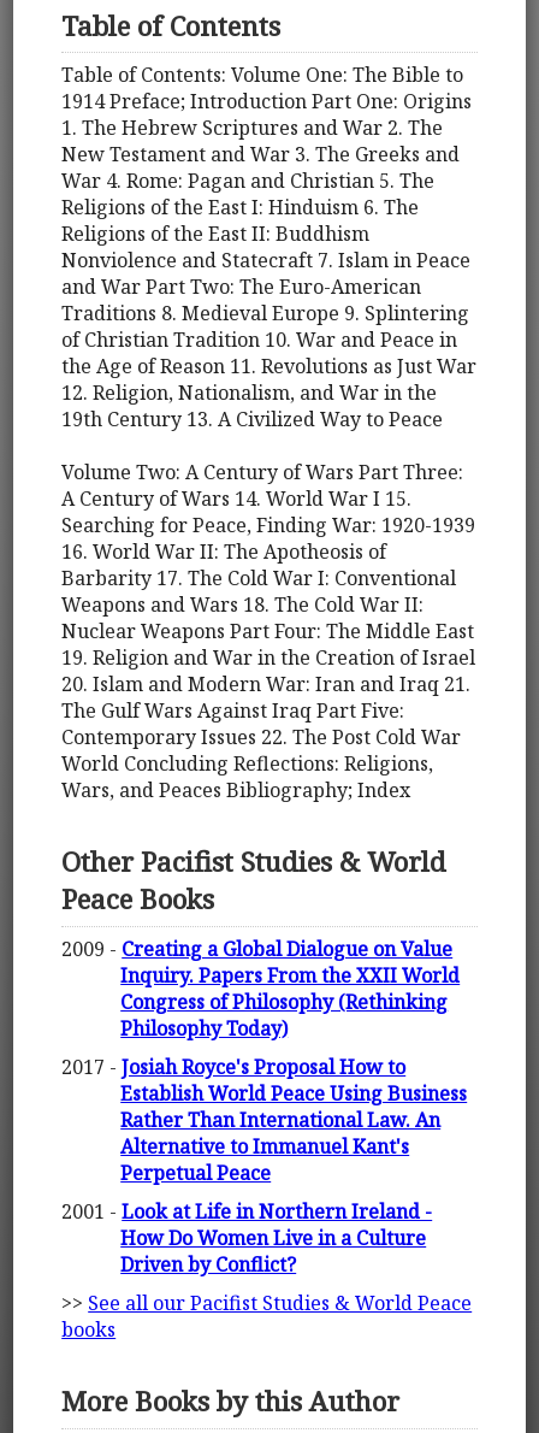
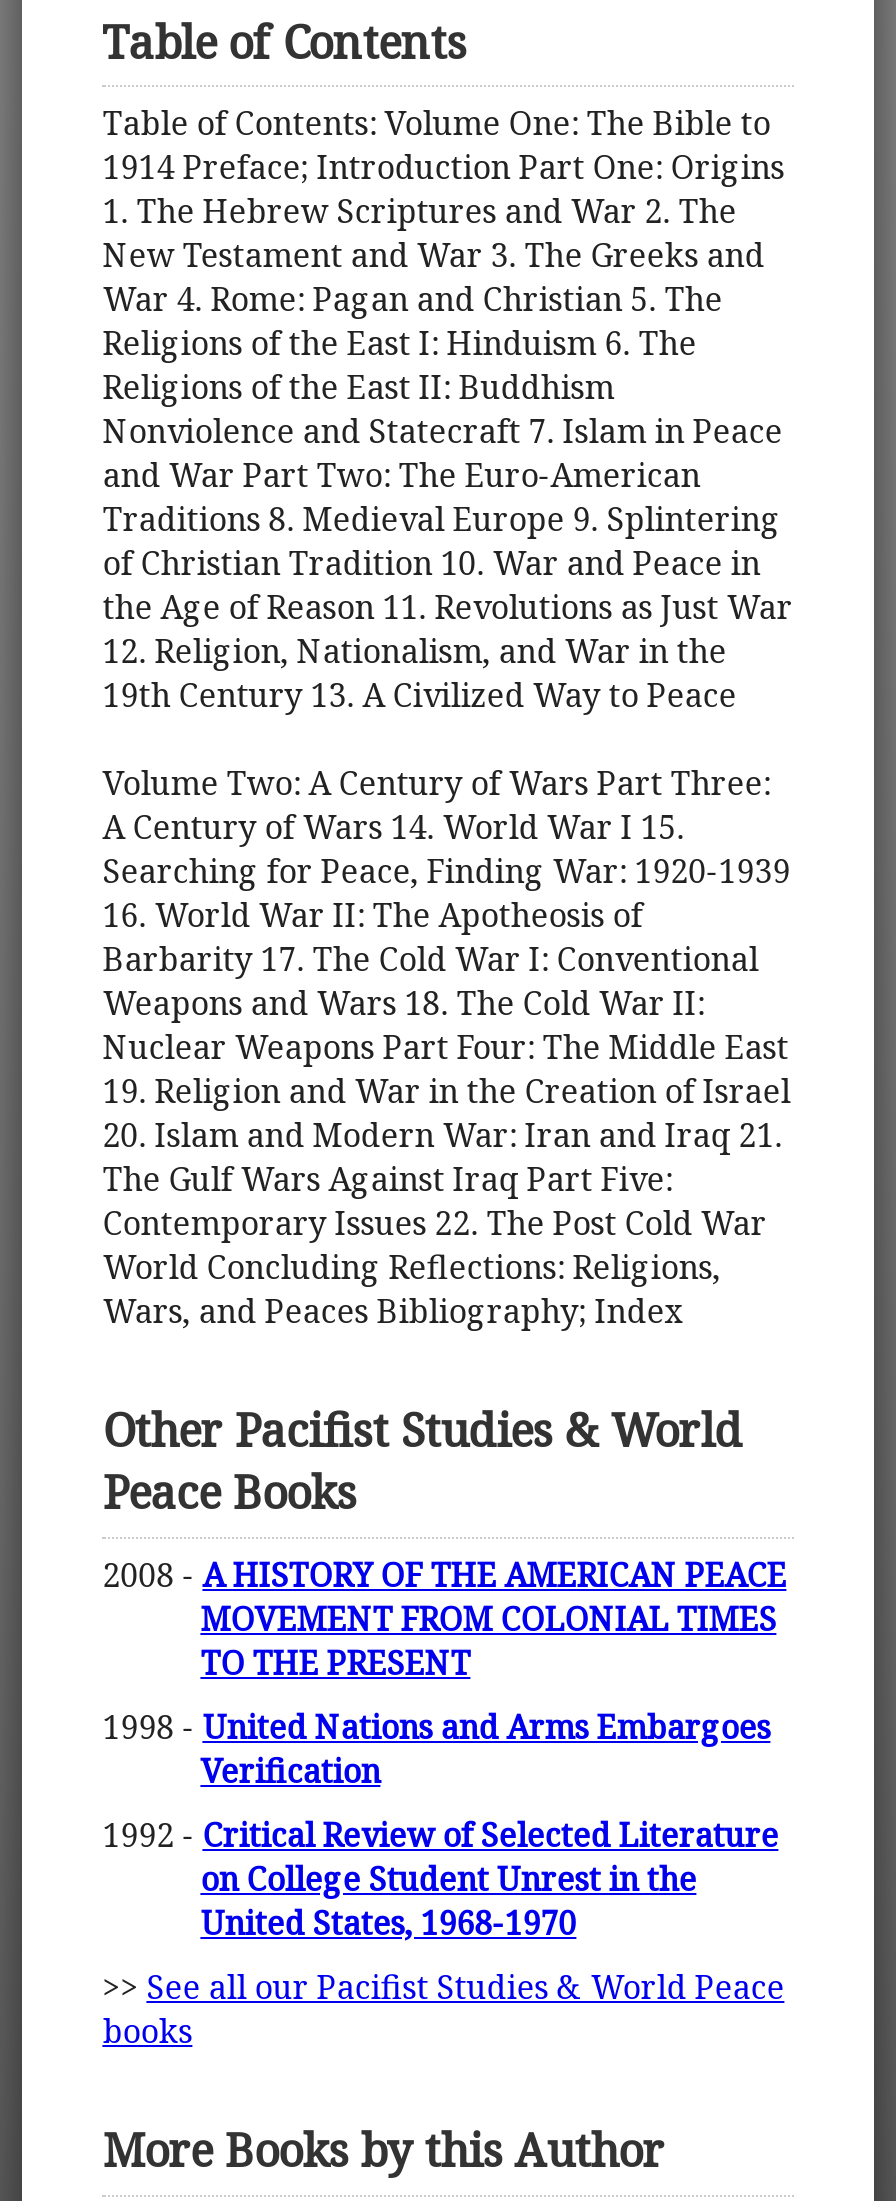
- 2009 - Creating a Global Dialogue on Value
- Inquiry. Papers From the XXII World
- Congress of Philosophy (Rethinking
- Philosophy Today)
+ 2008 - A HISTORY OF THE AMERICAN PEACE
+ MOVEMENT FROM COLONIAL TIMES
+ TO THE PRESENT

- 2017 - Josiah Royce's Proposal How to
- Establish World Peace Using Business
- Rather Than International Law. An
- Alternative to Immanuel Kant's
- Perpetual Peace
+ 1998 - United Nations and Arms Embargoes
+ Verification

- 2001 - Look at Life in Northern Ireland -
- How Do Women Live in a Culture
- Driven by Conflict?
+ 1992 - Critical Review of Selected Literature
+ on College Student Unrest in the
+ United States, 1968-1970
